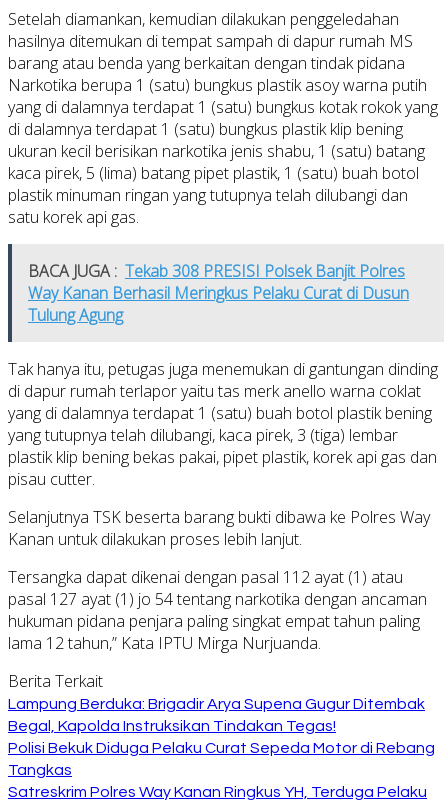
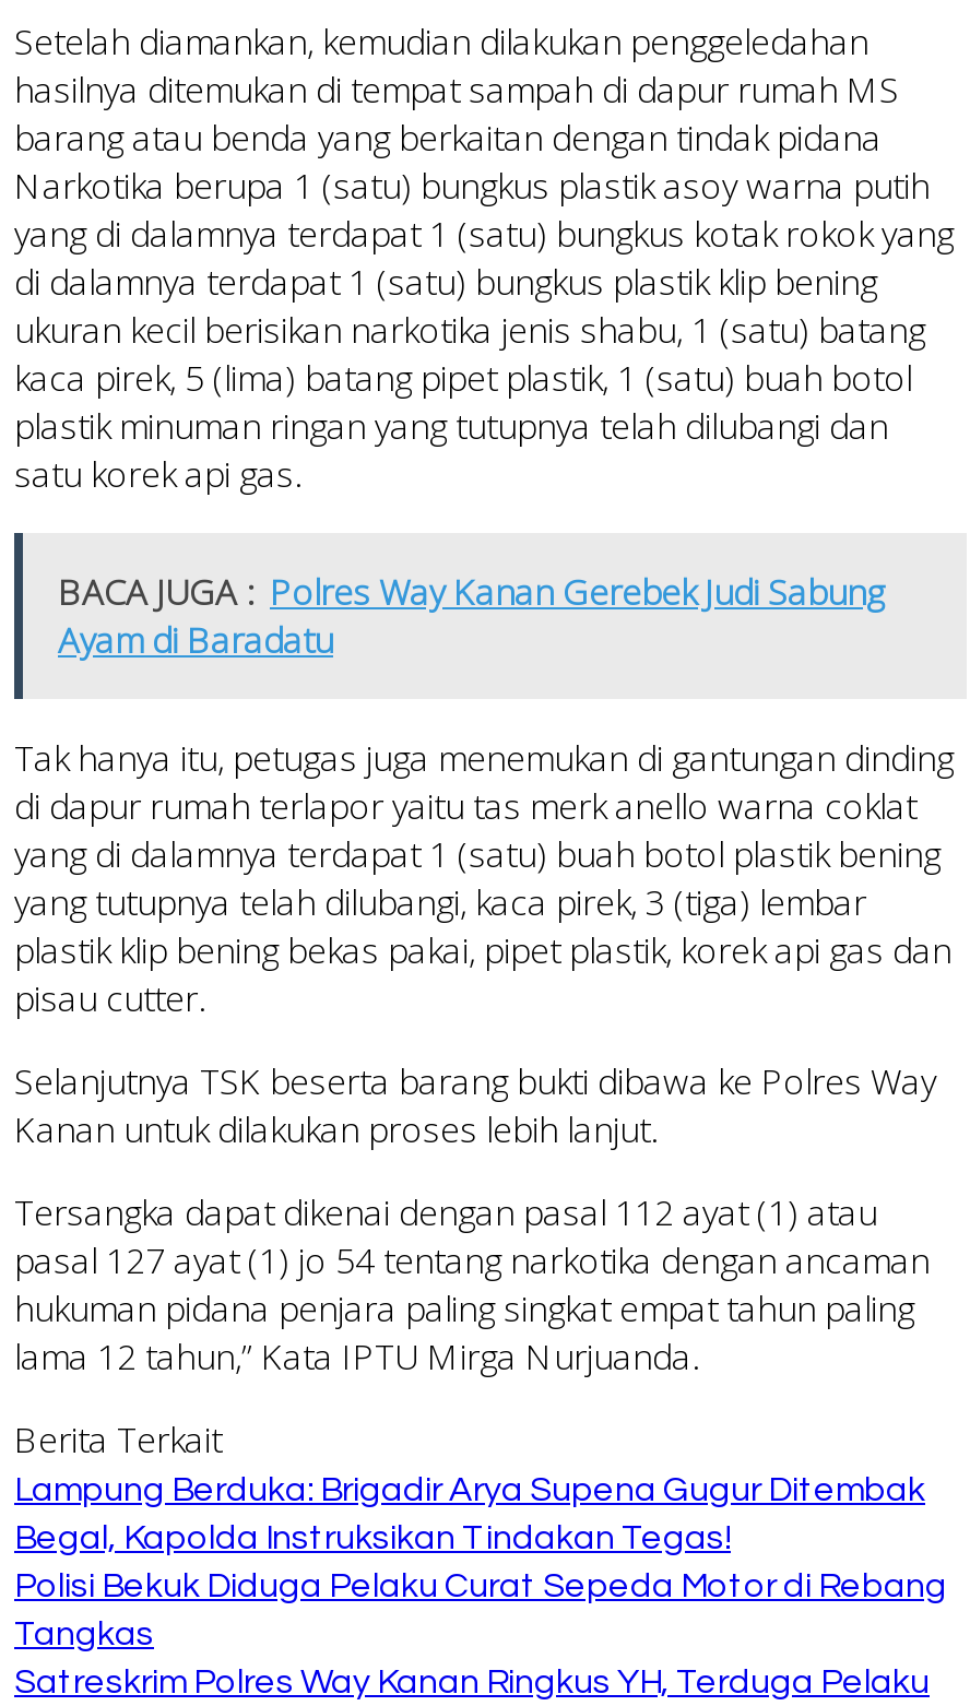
- BACA JUGA : Tekab 308 PRESISI Polsek Banjit Polres
- Way Kanan Berhasil Meringkus Pelaku Curat di Dusun
- Tulung Agung
+ BACA JUGA : Polres Way Kanan Gerebek Judi Sabung
+ Ayam di Baradatu
